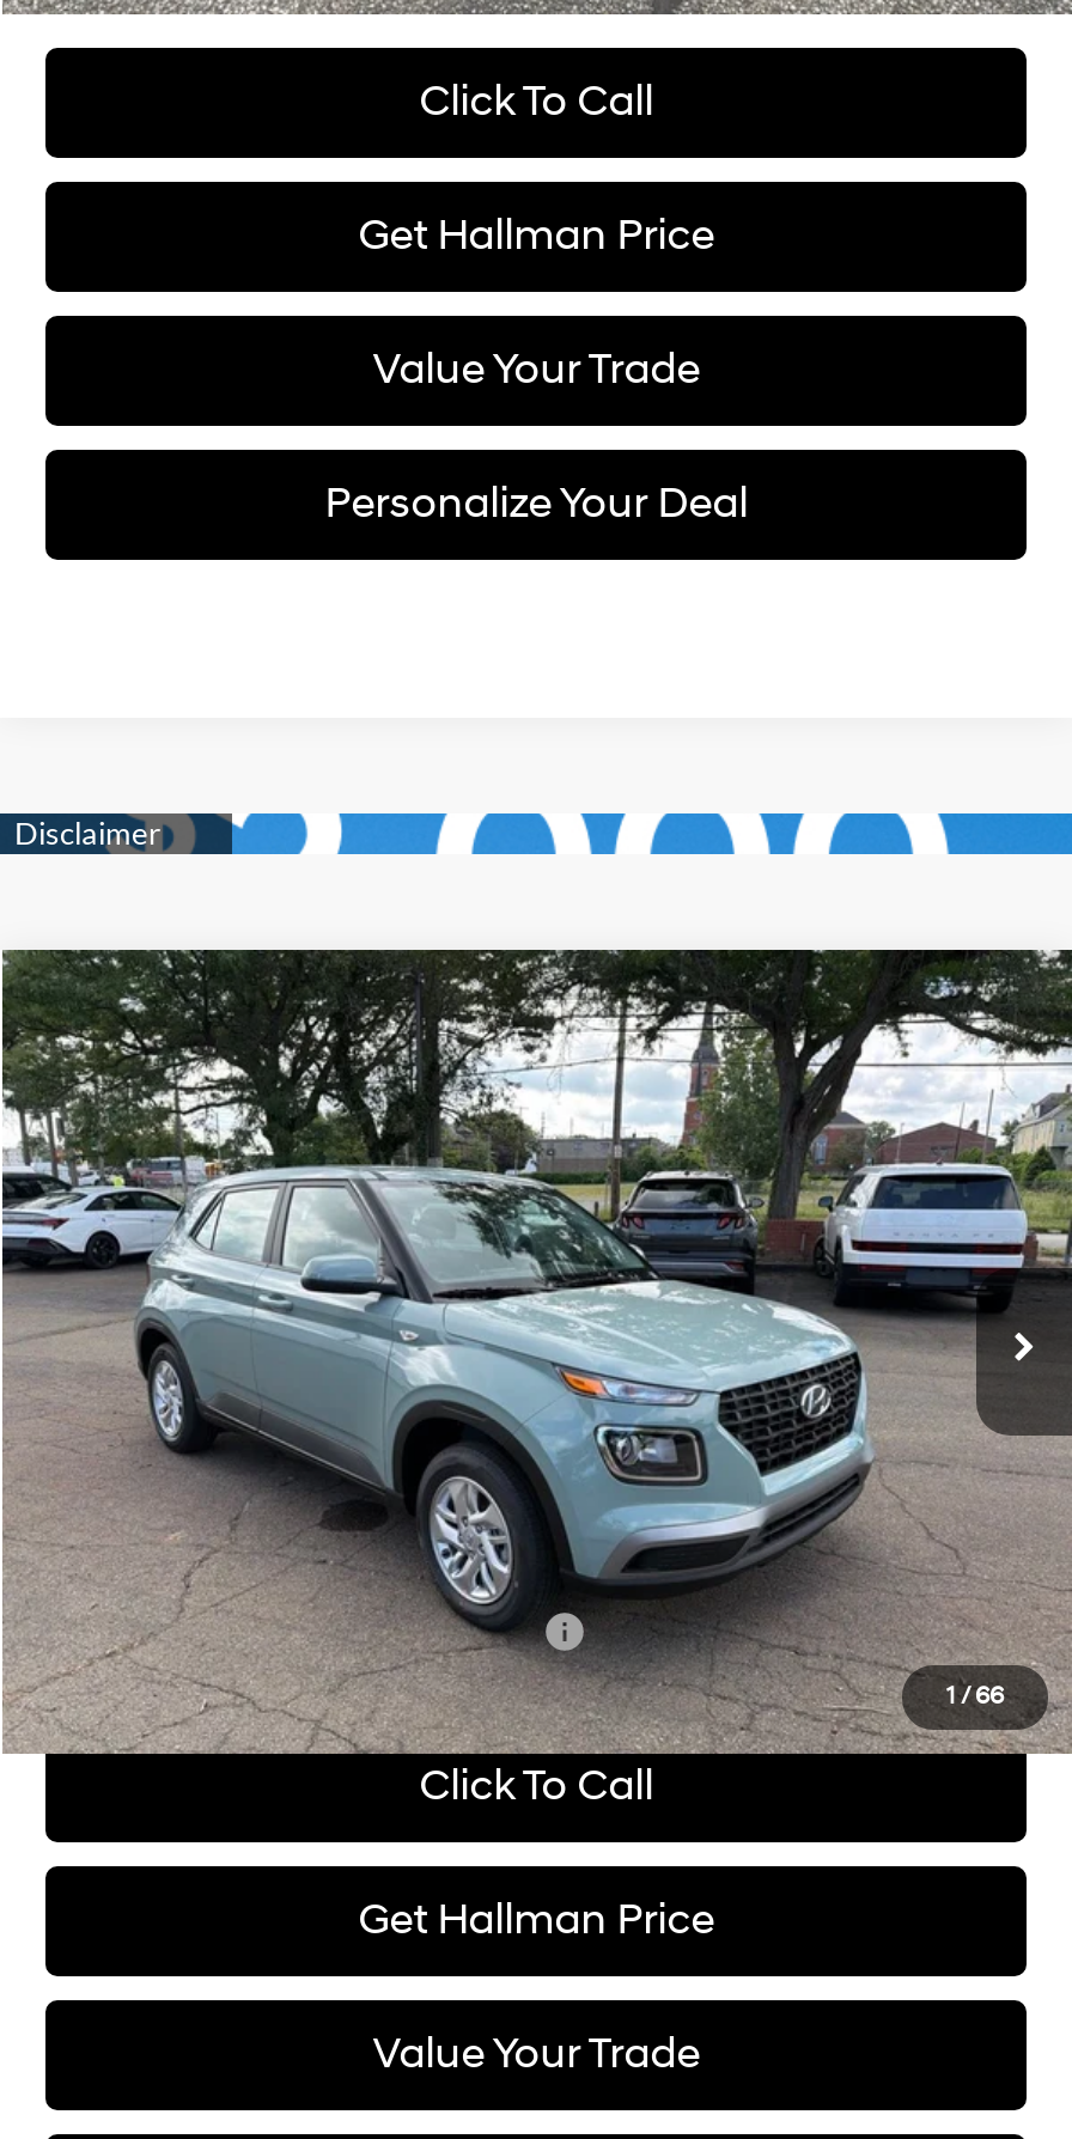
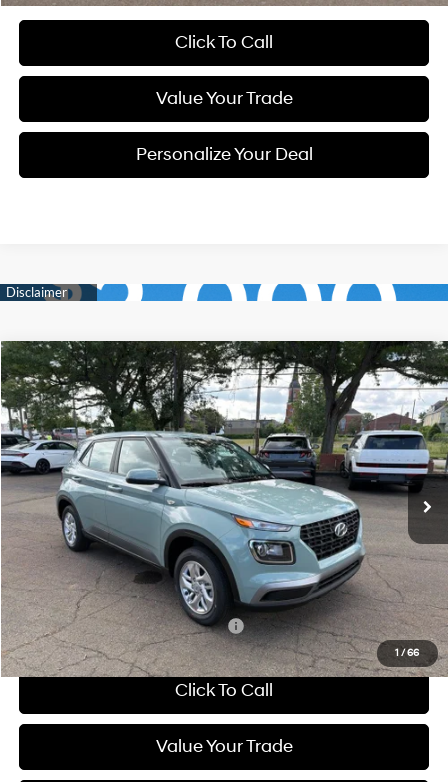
- Get Hallman Price

- Get Hallman Price
